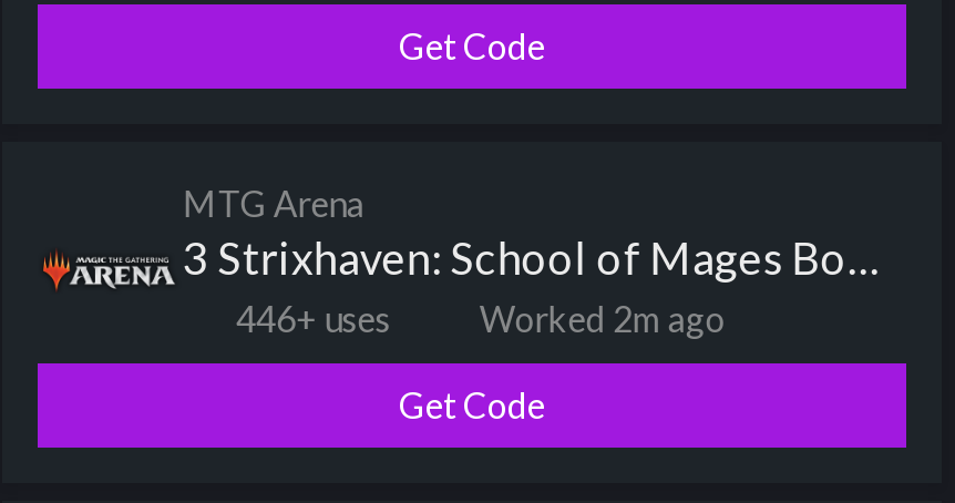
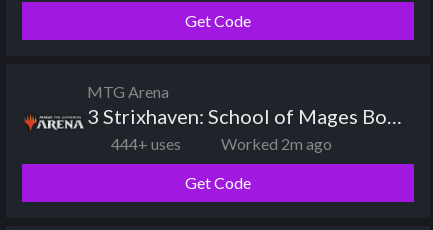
- 446+ uses
+ 444+ uses
